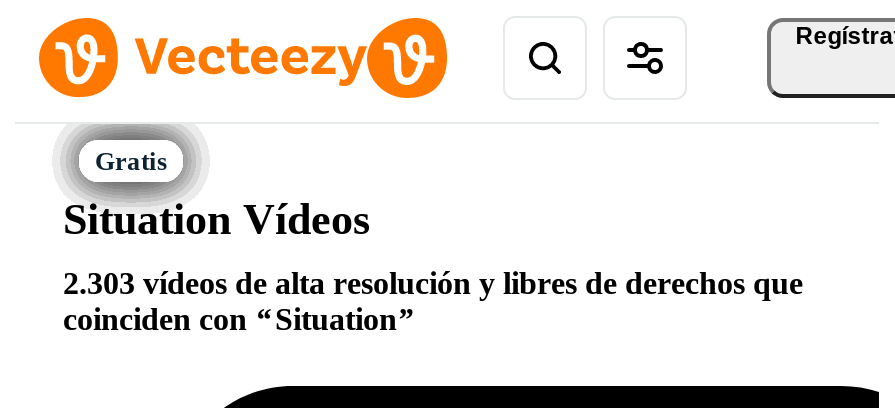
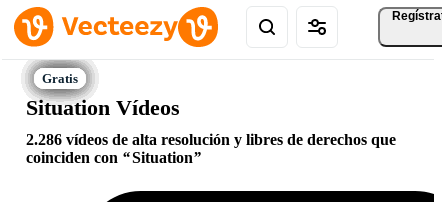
- 2.303 vídeos de alta resolución y libres de derechos que
+ 2.286 vídeos de alta resolución y libres de derechos que
